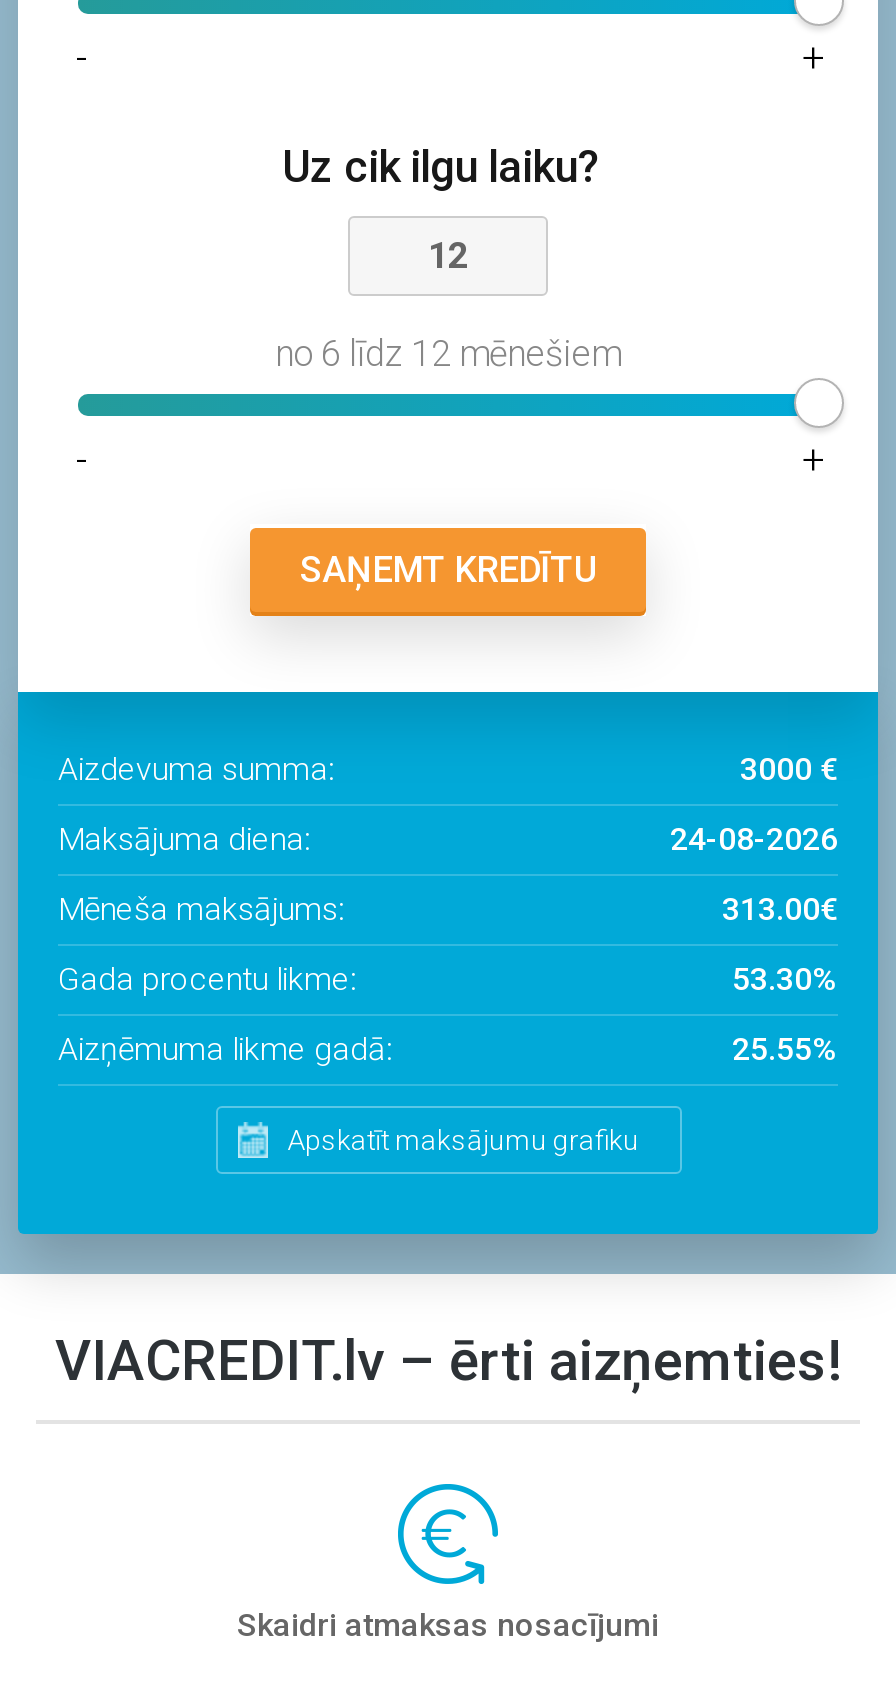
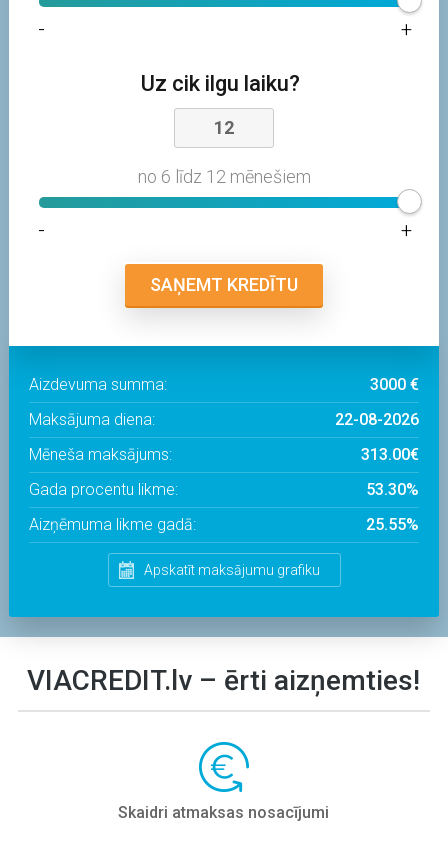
- 24-08-2026
+ 22-08-2026
